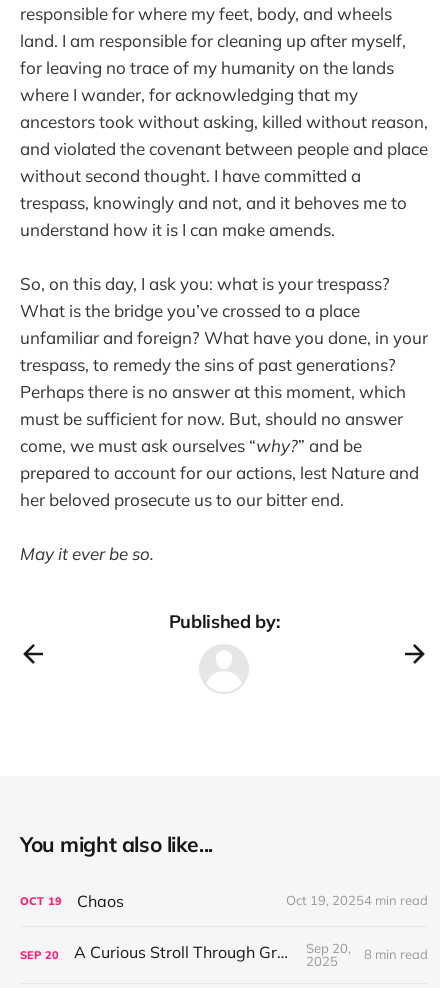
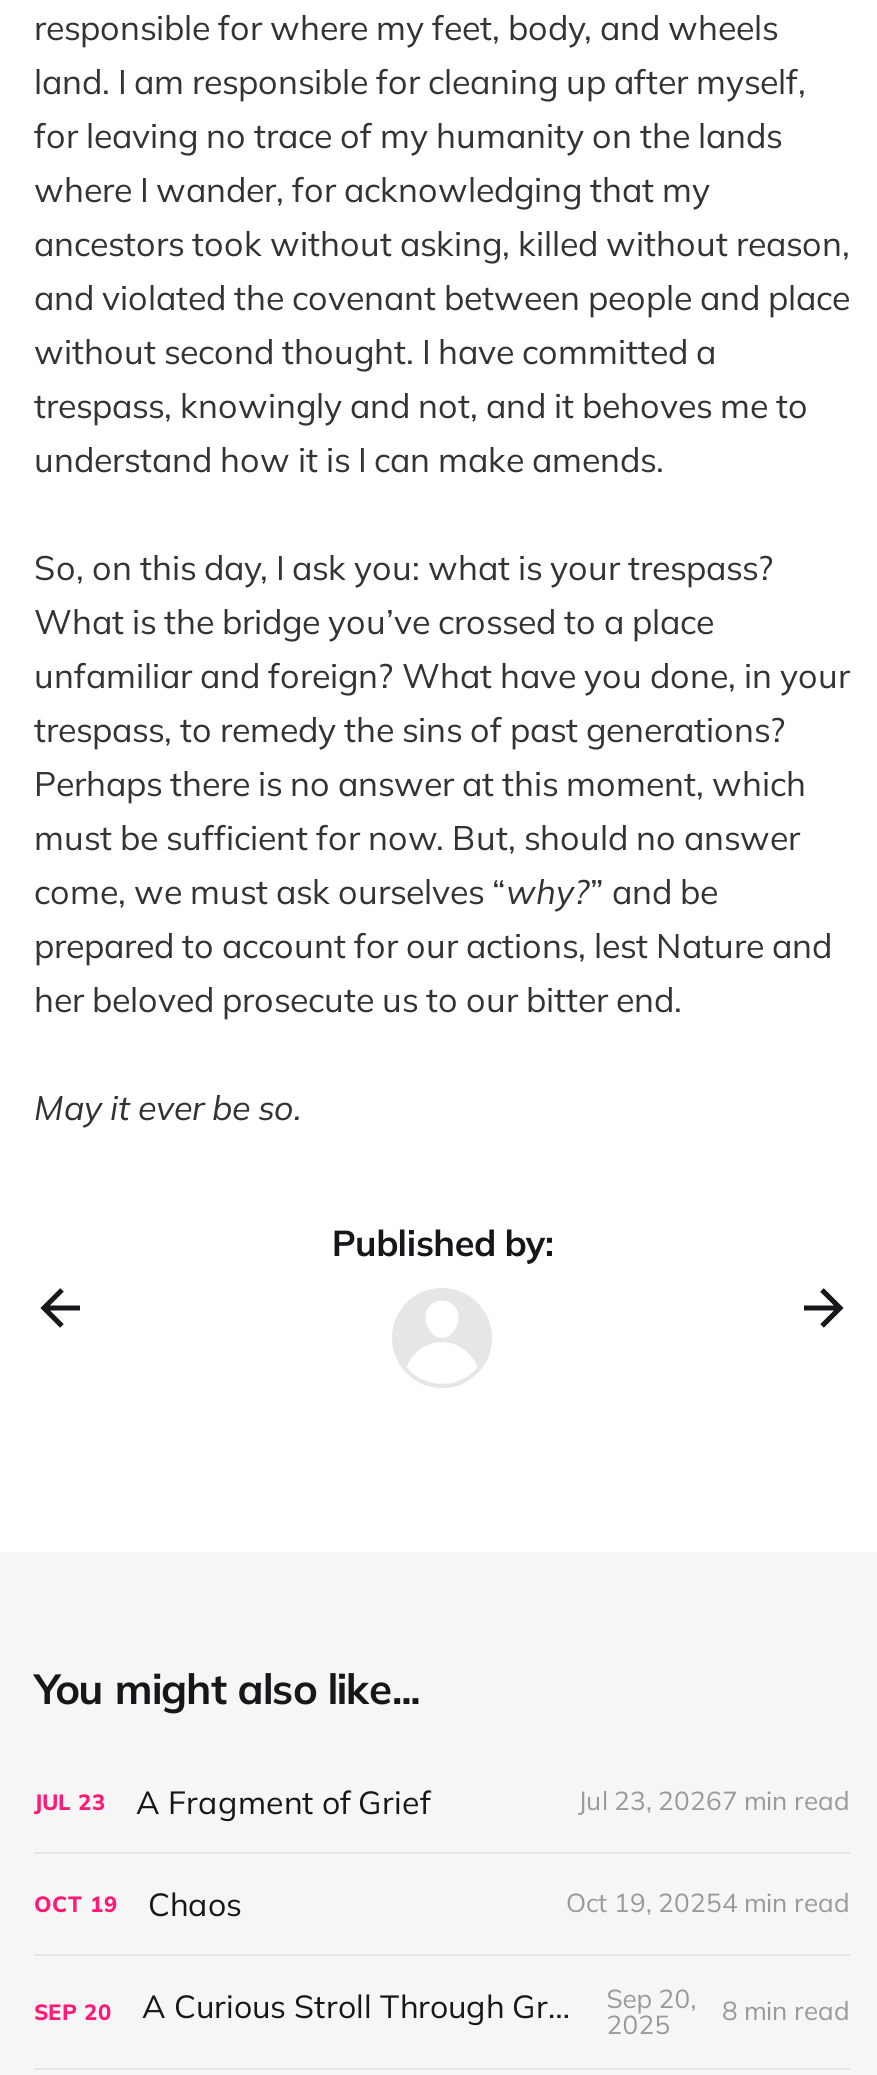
+ JUL 23
+ A Fragment of Grief
+ Jul 23, 20267 min read
